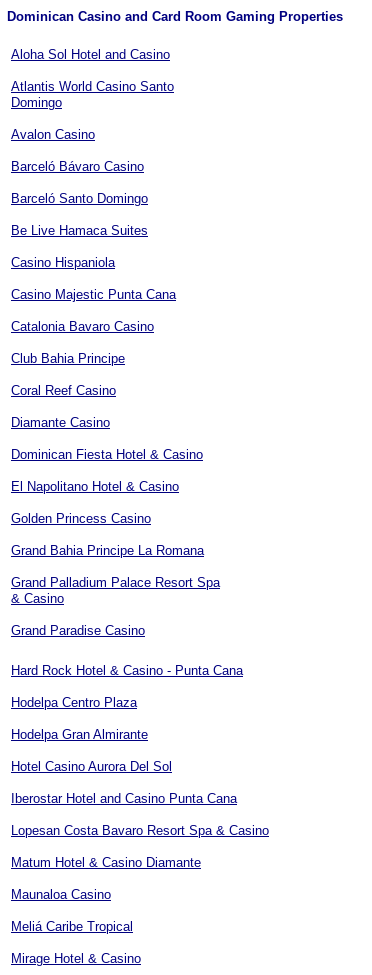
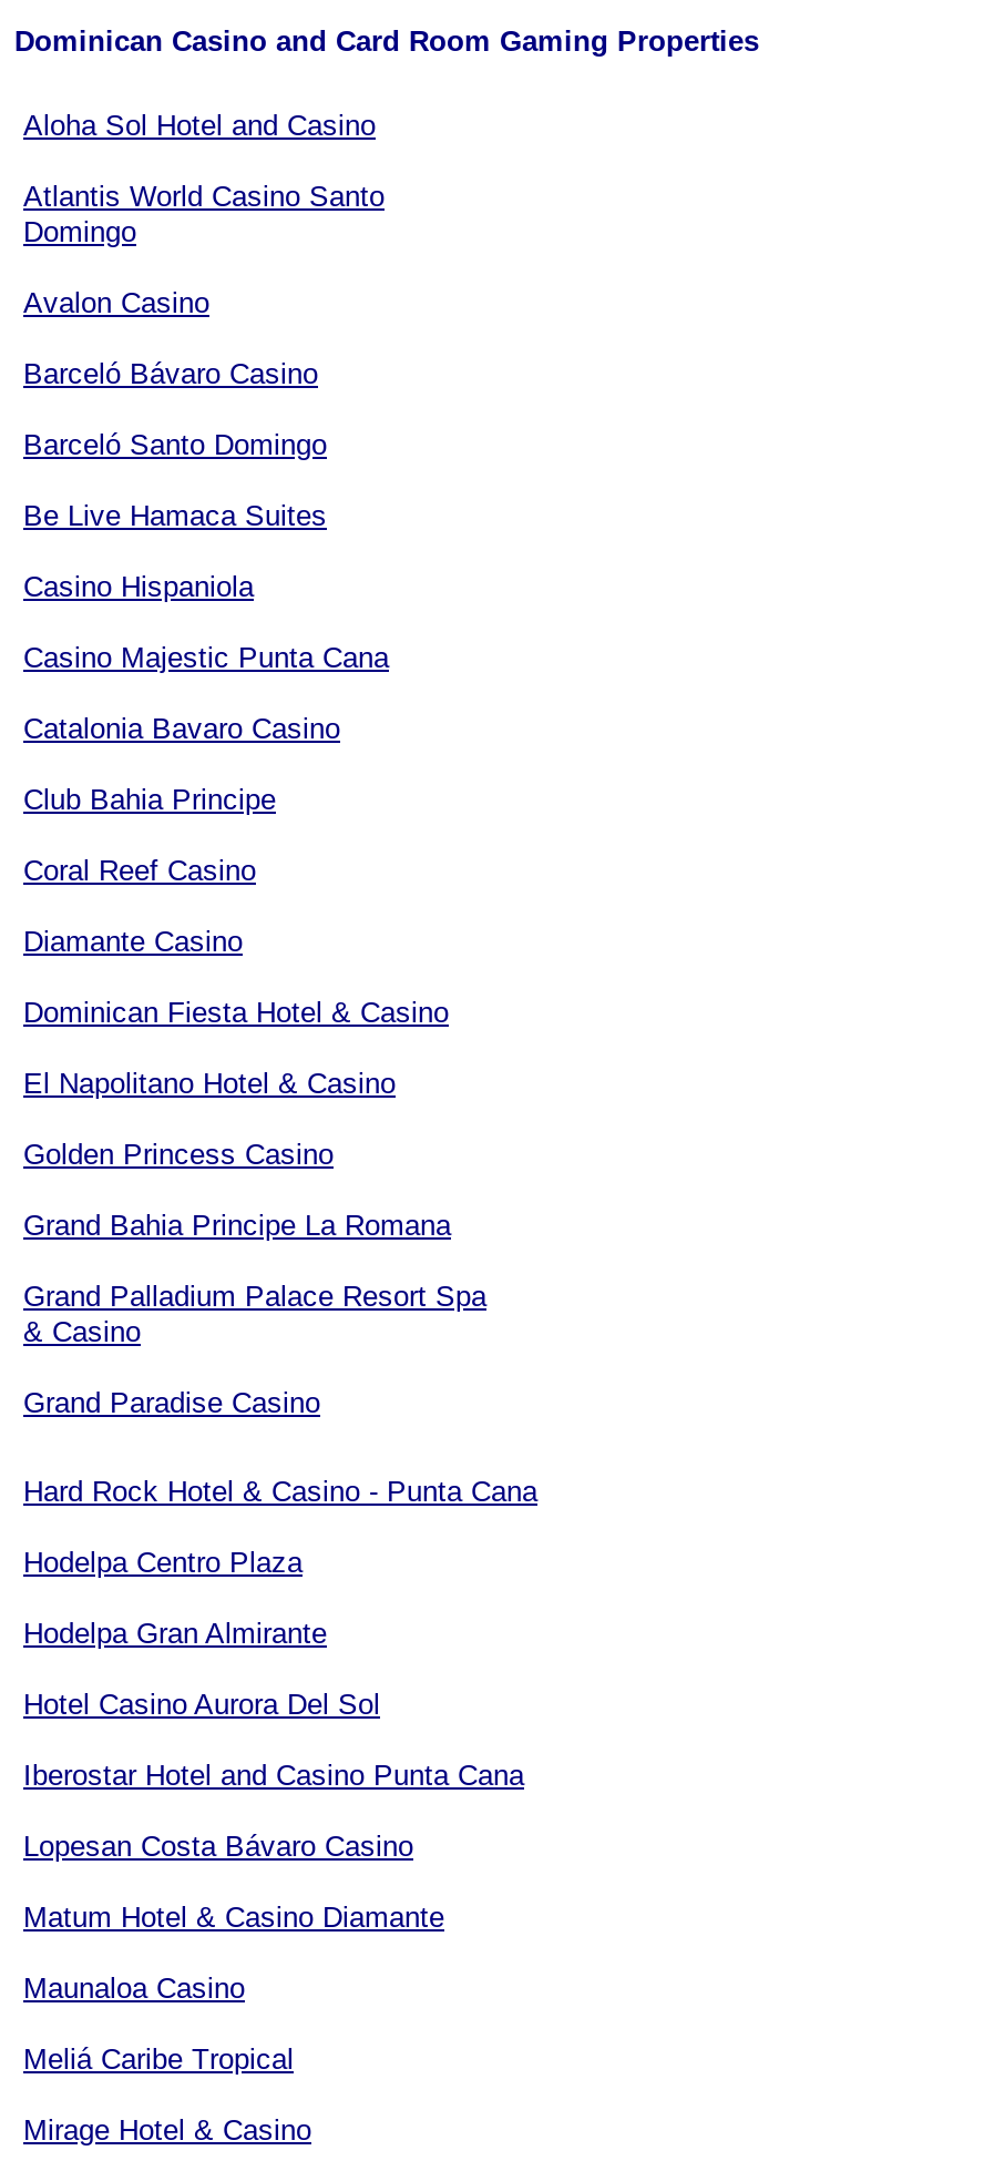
- Lopesan Costa Bavaro Resort Spa & Casino
+ Lopesan Costa Bávaro Casino
